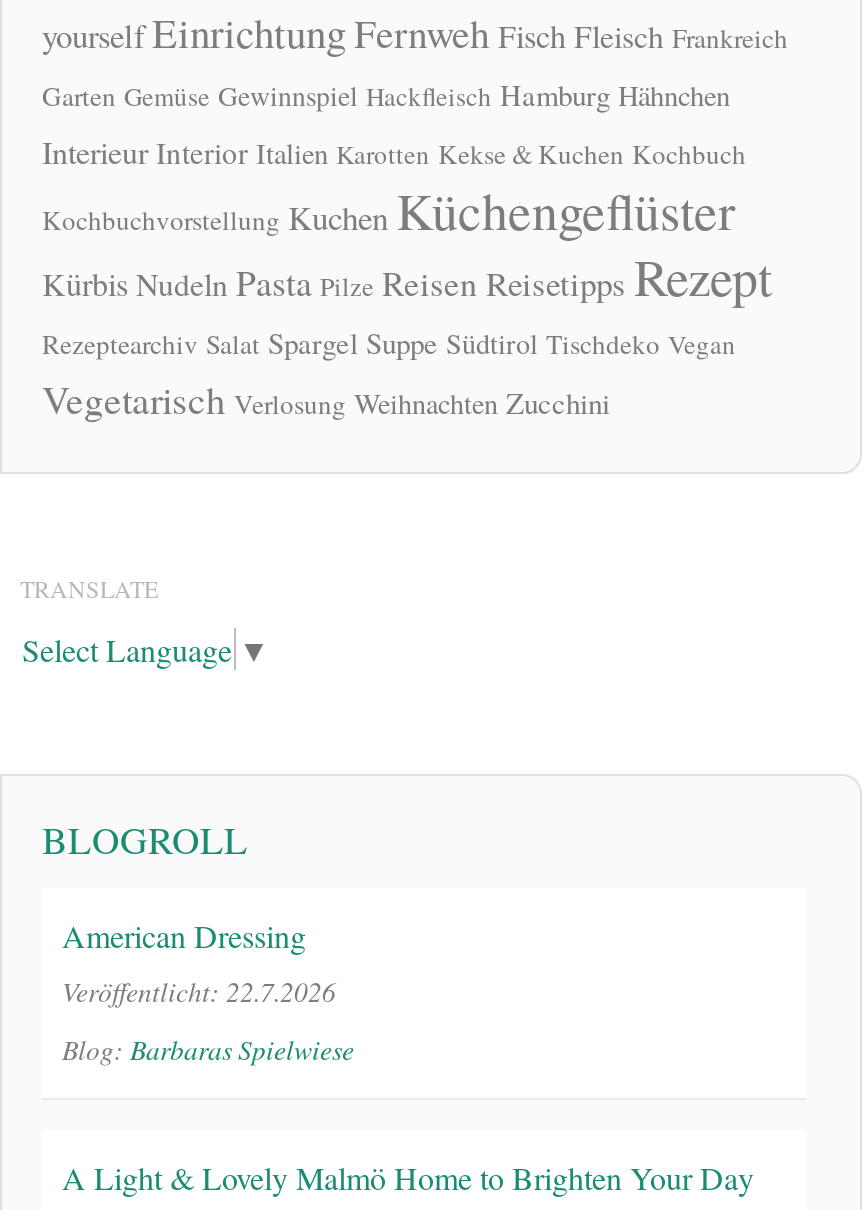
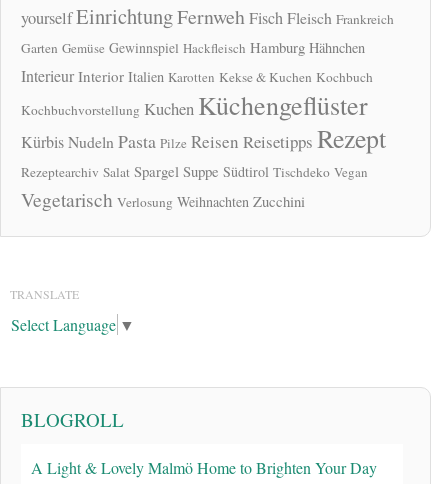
- American Dressing
- Veröffentlicht: 22.7.2026
- Blog: Barbaras Spielwiese
